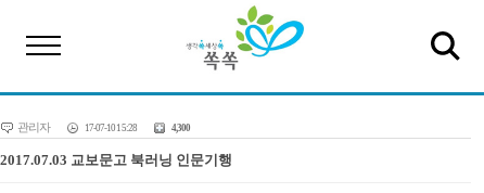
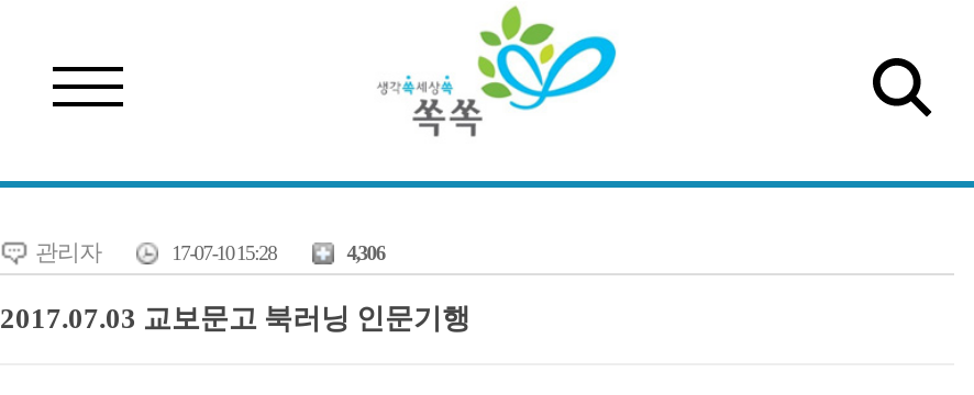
- 4,300
+ 4,306
